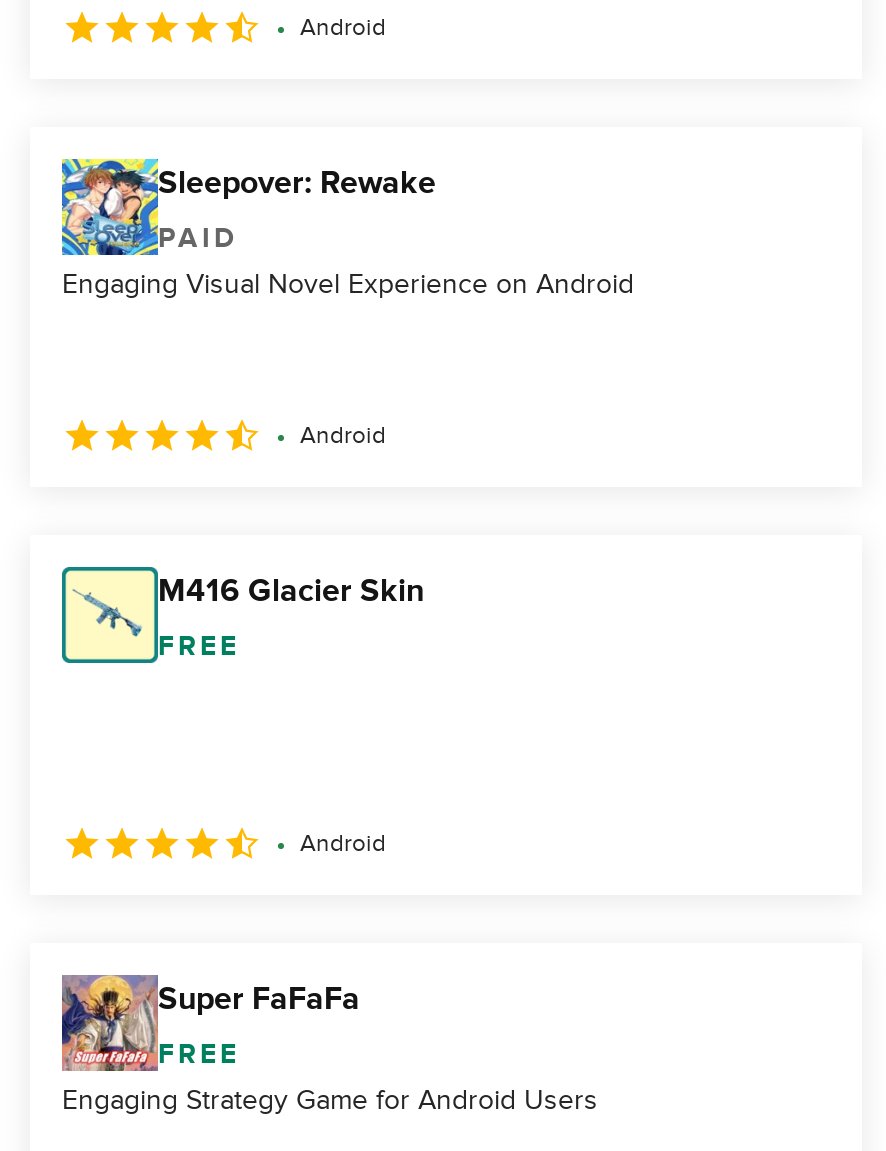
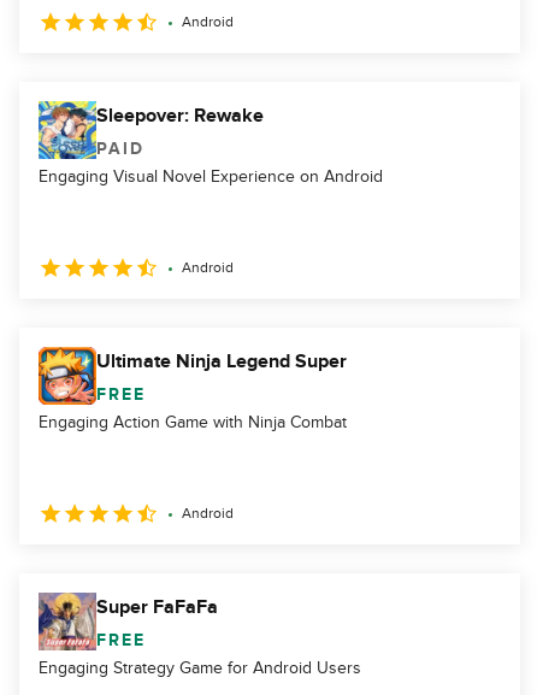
- [image]
- M416 Glacier Skin
+ [image]
+ Ultimate Ninja Legend Super

+ Engaging Action Game with Ninja Combat
